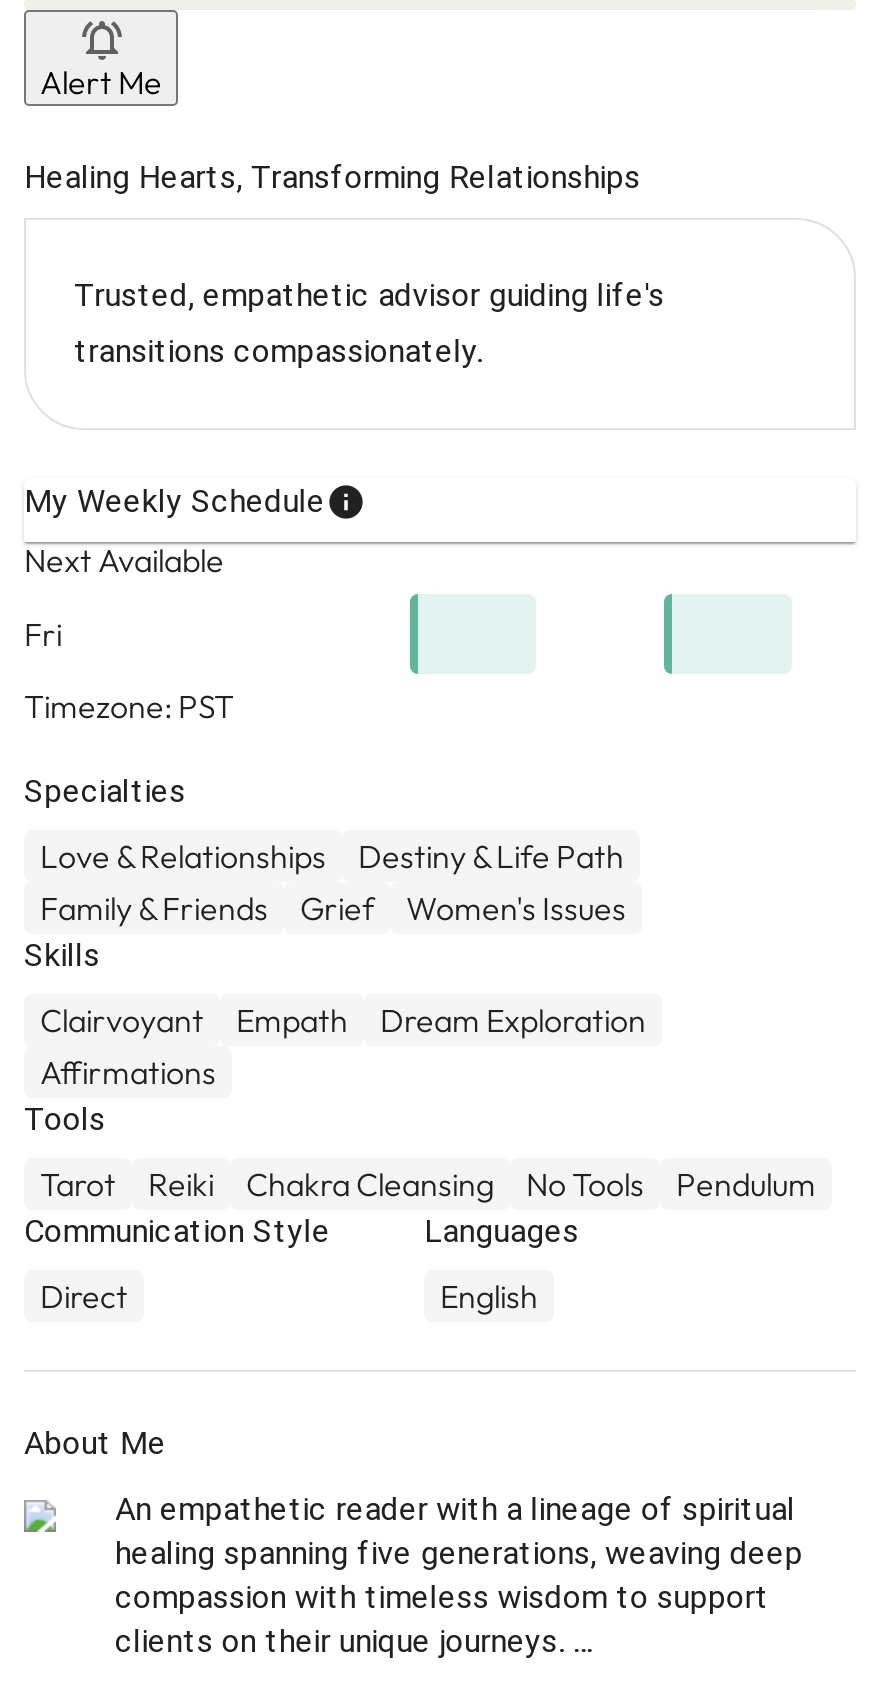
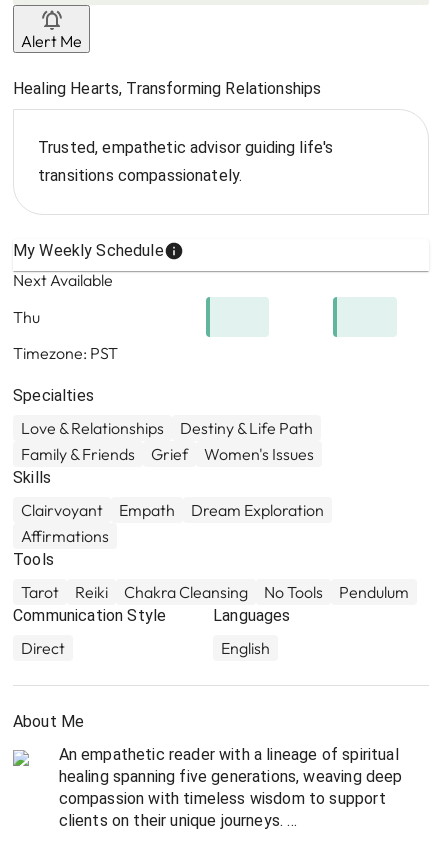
- Fri
+ Thu
